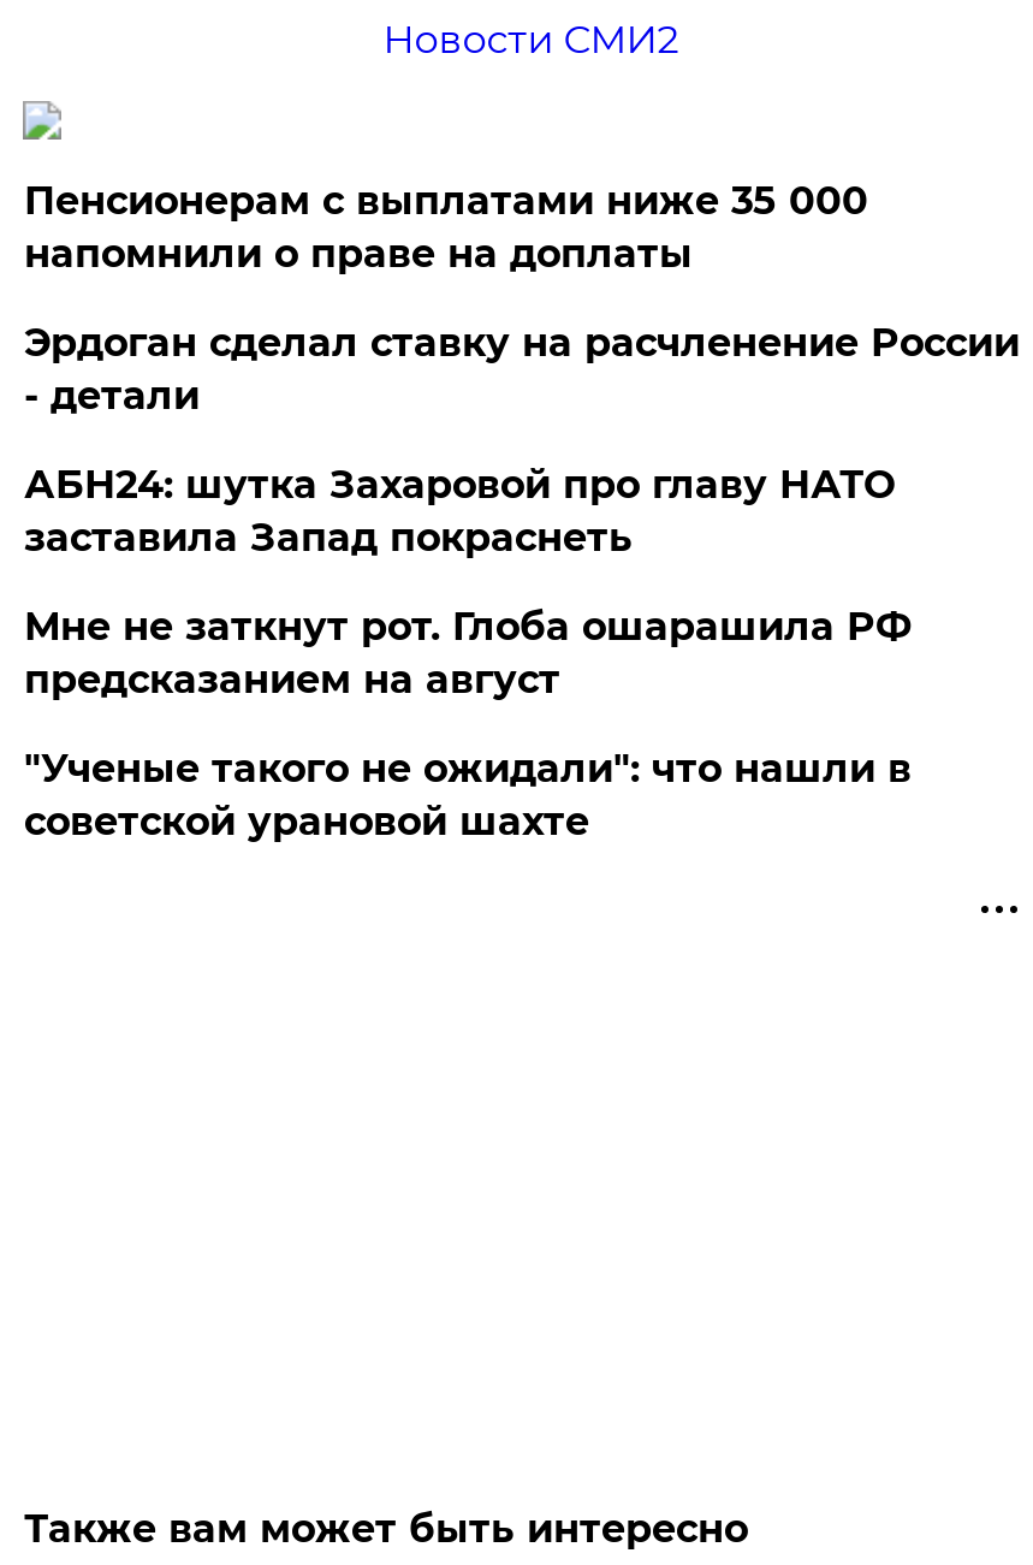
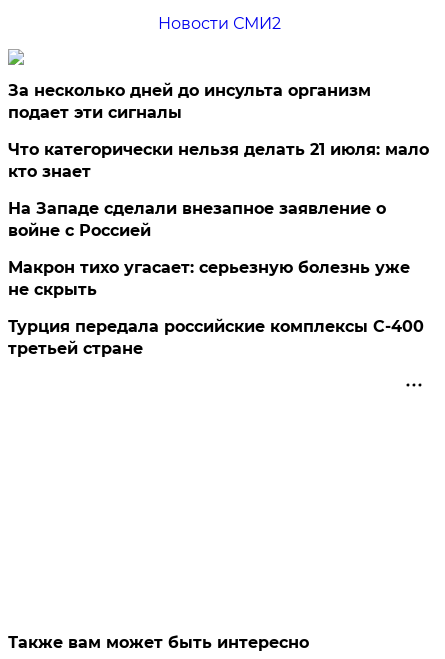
- Пенсионерам с выплатами ниже 35 000
- напомнили о праве на доплаты
+ За несколько дней до инсульта организм
+ подает эти сигналы

- Эрдоган сделал ставку на расчленение России
- - детали
+ Что категорически нельзя делать 21 июля: мало
+ кто знает

- АБН24: шутка Захаровой про главу НАТО
- заставила Запад покраснеть
+ На Западе сделали внезапное заявление о
+ войне с Россией

- Мне не заткнут рот. Глоба ошарашила РФ
- предсказанием на август
+ Макрон тихо угасает: серьезную болезнь уже
+ не скрыть

- "Ученые такого не ожидали": что нашли в
- советской урановой шахте
+ Турция передала российские комплексы С-400
+ третьей стране
